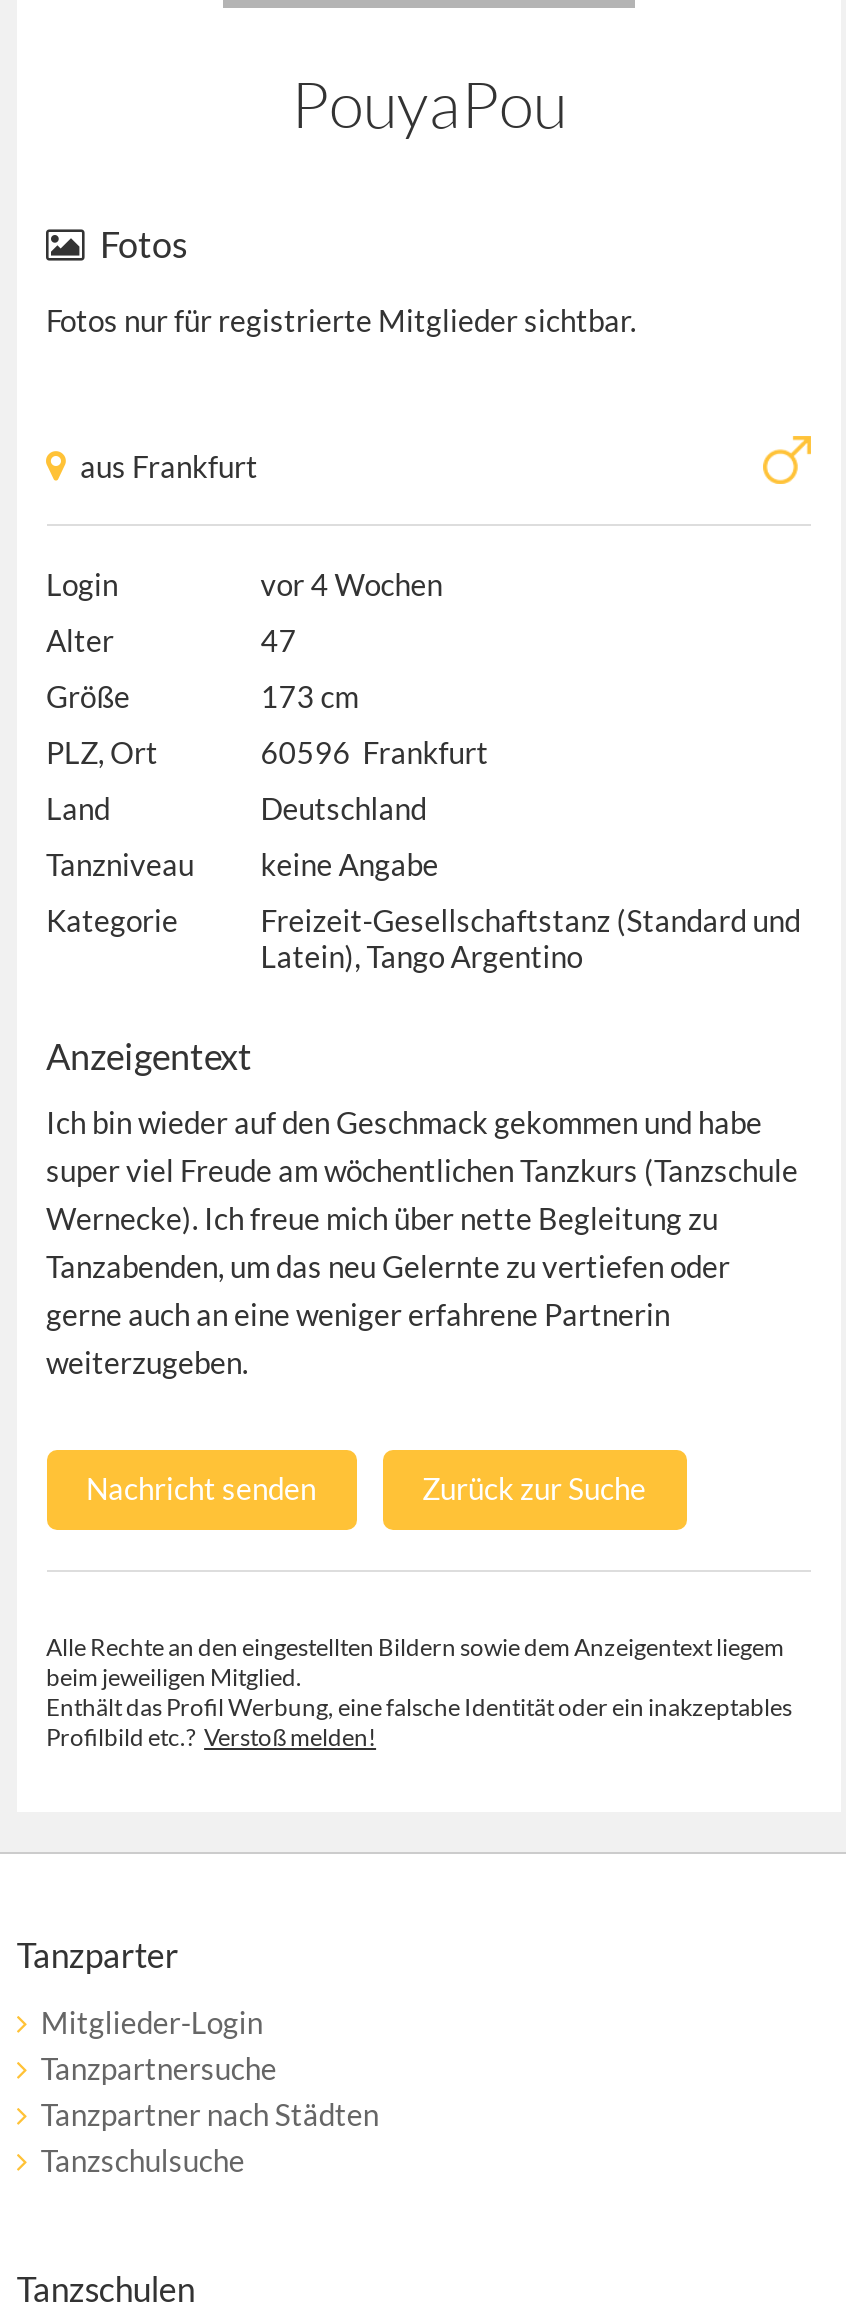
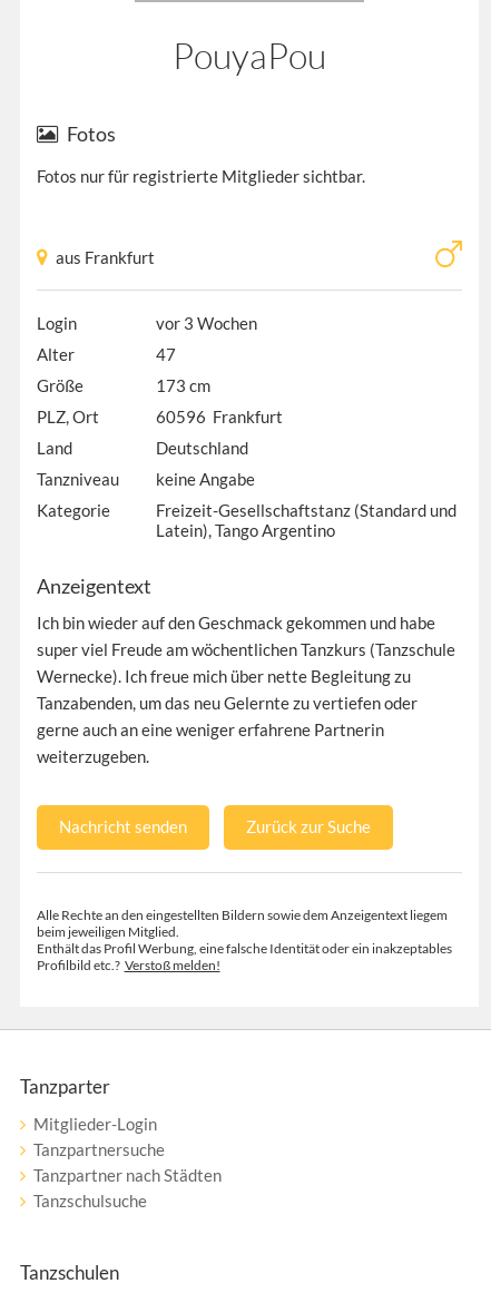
- vor 4 Wochen
+ vor 3 Wochen
